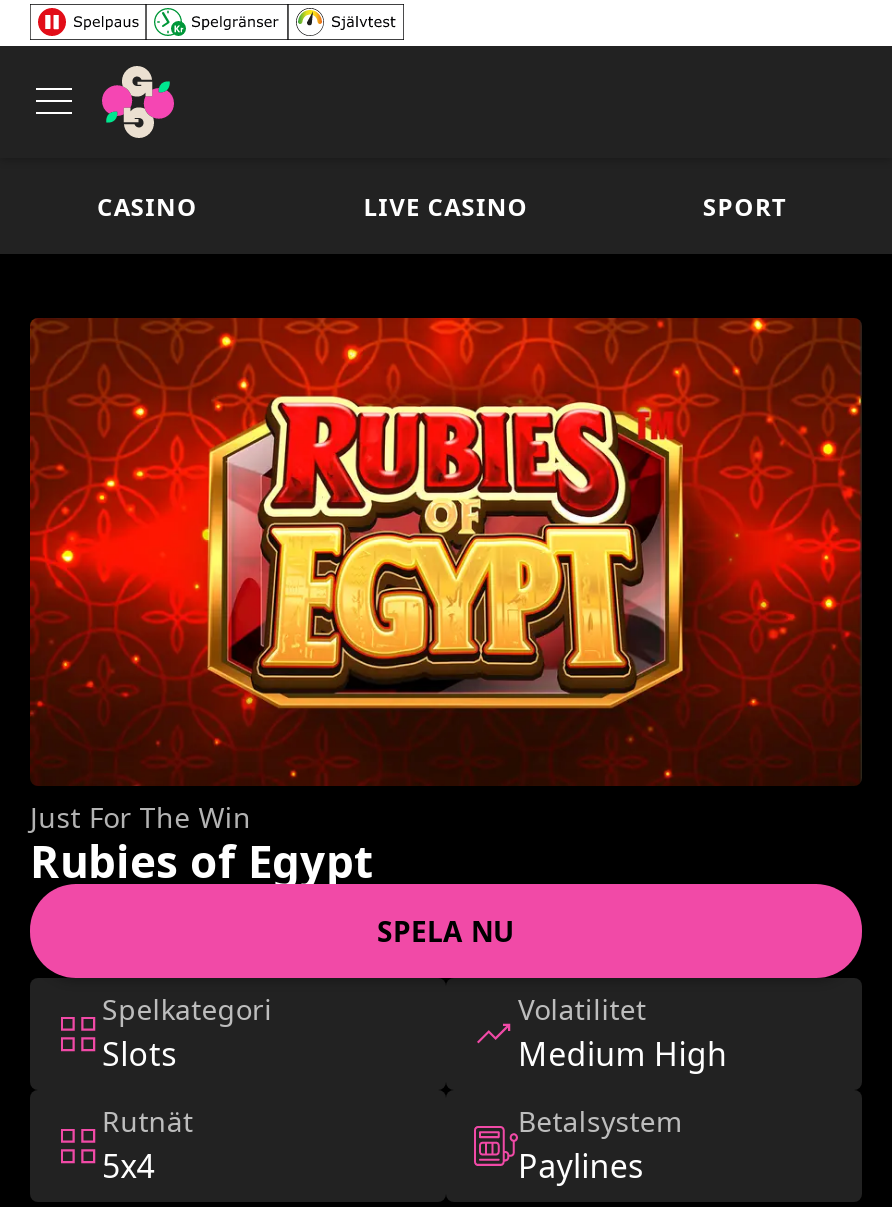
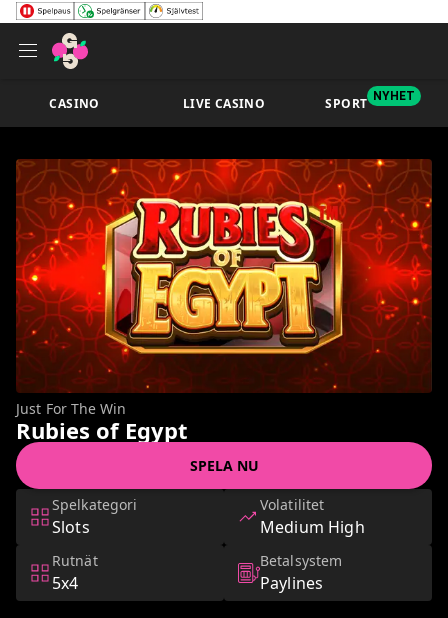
- SPORT
+ SPORT NYHET
